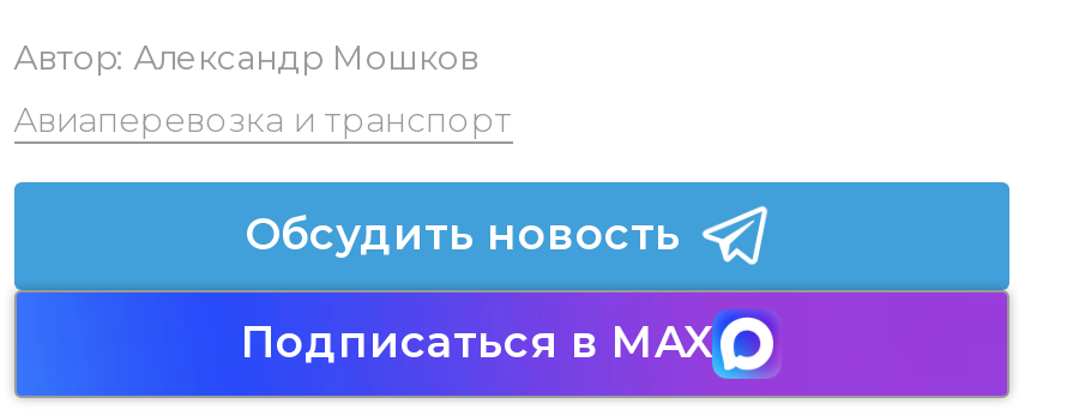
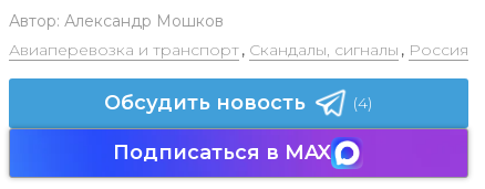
- Авиаперевозка и транспорт
+ Авиаперевозка и транспорт , Скандалы, сигналы , Россия

+ (4)
